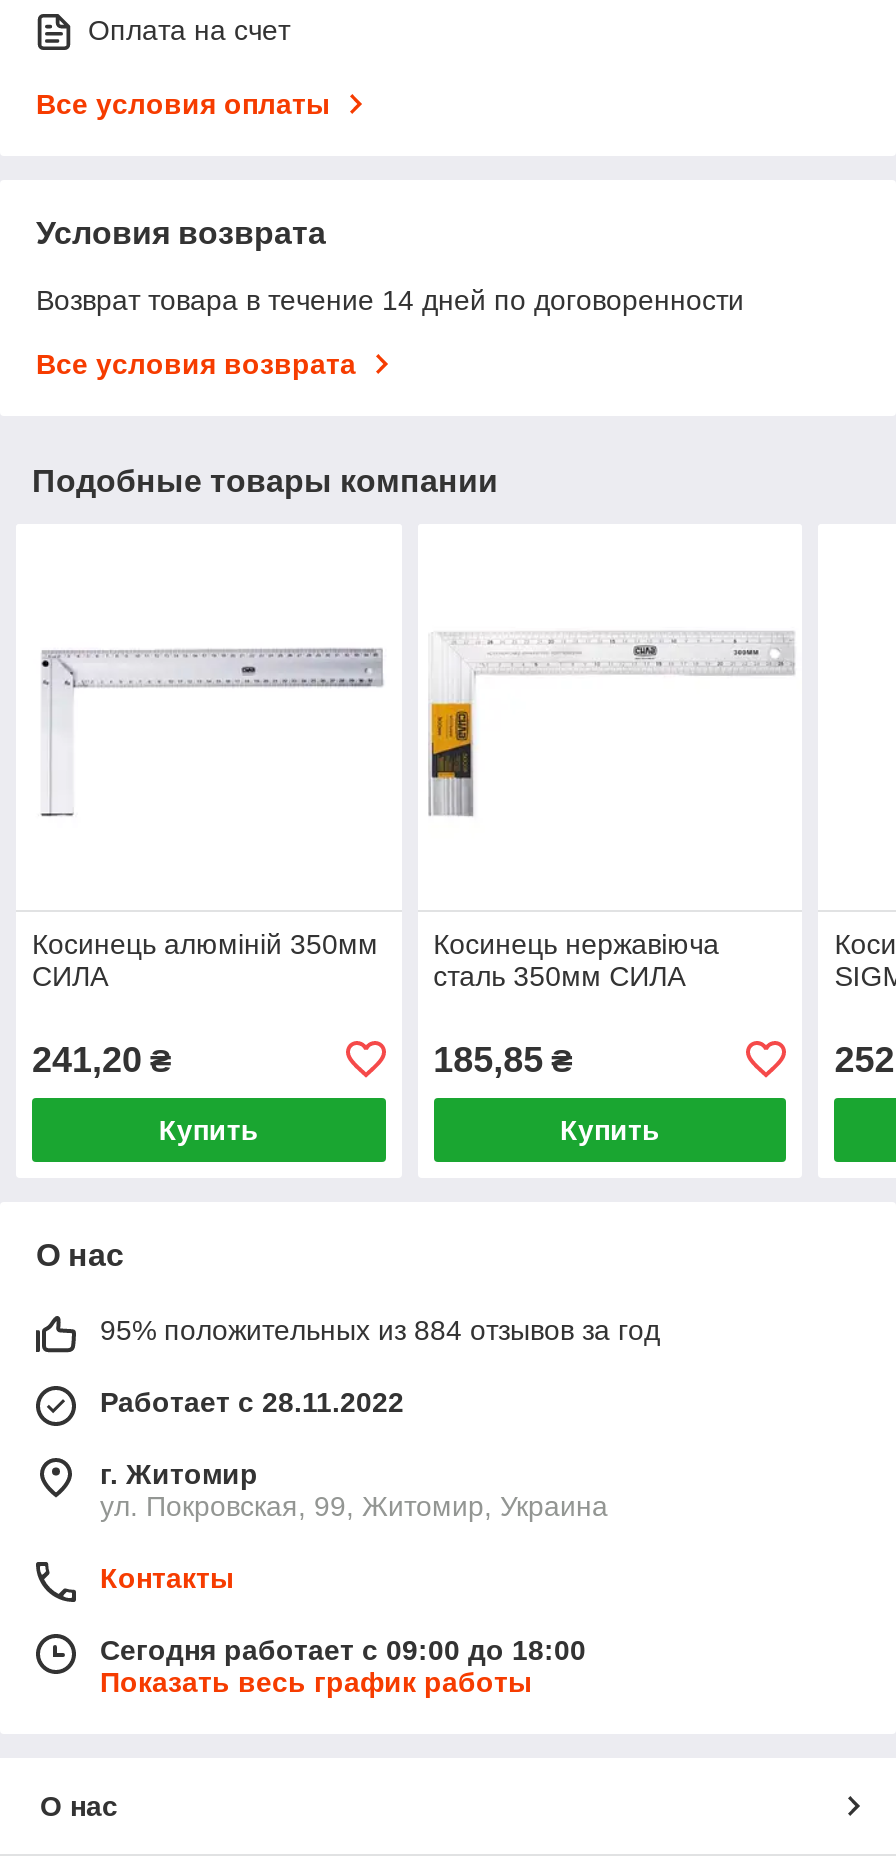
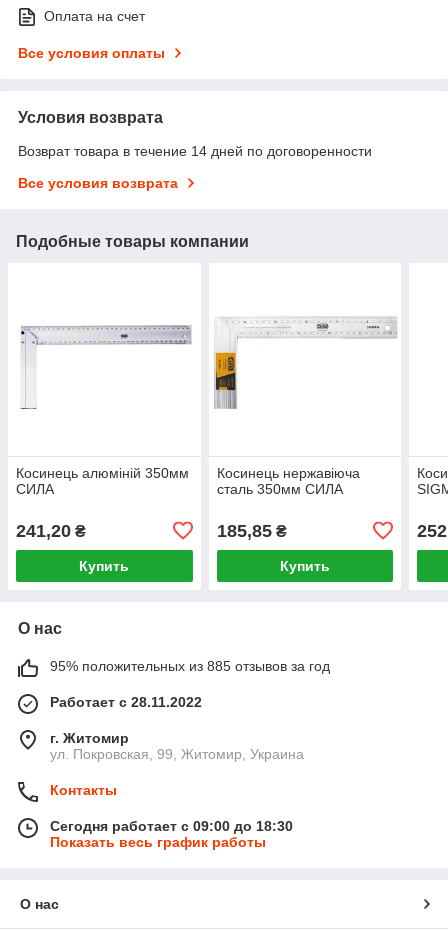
- 95% положительных из 884 отзывов за год
+ 95% положительных из 885 отзывов за год

- Сегодня работает с 09:00 до 18:00
+ Сегодня работает с 09:00 до 18:30
